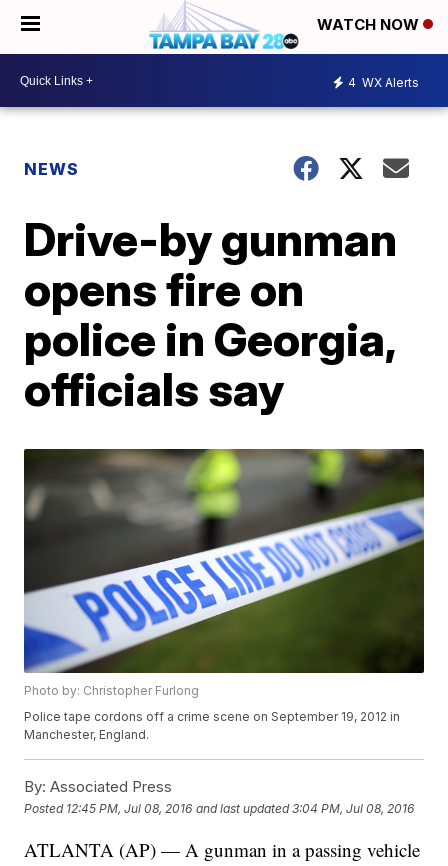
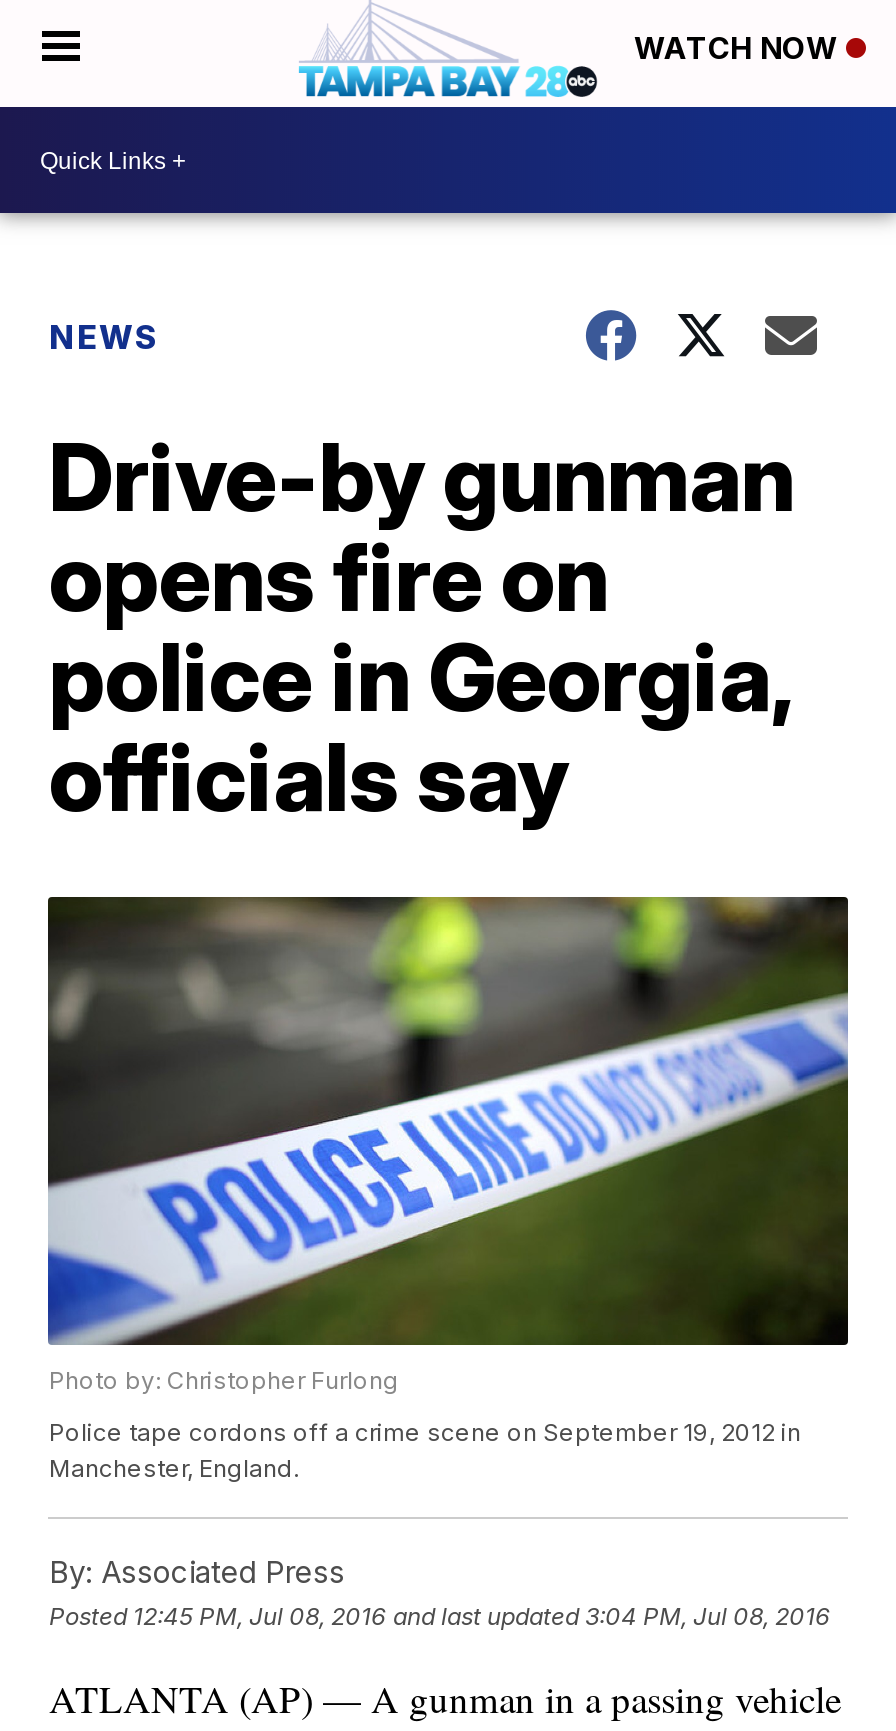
- 4 WX Alerts
